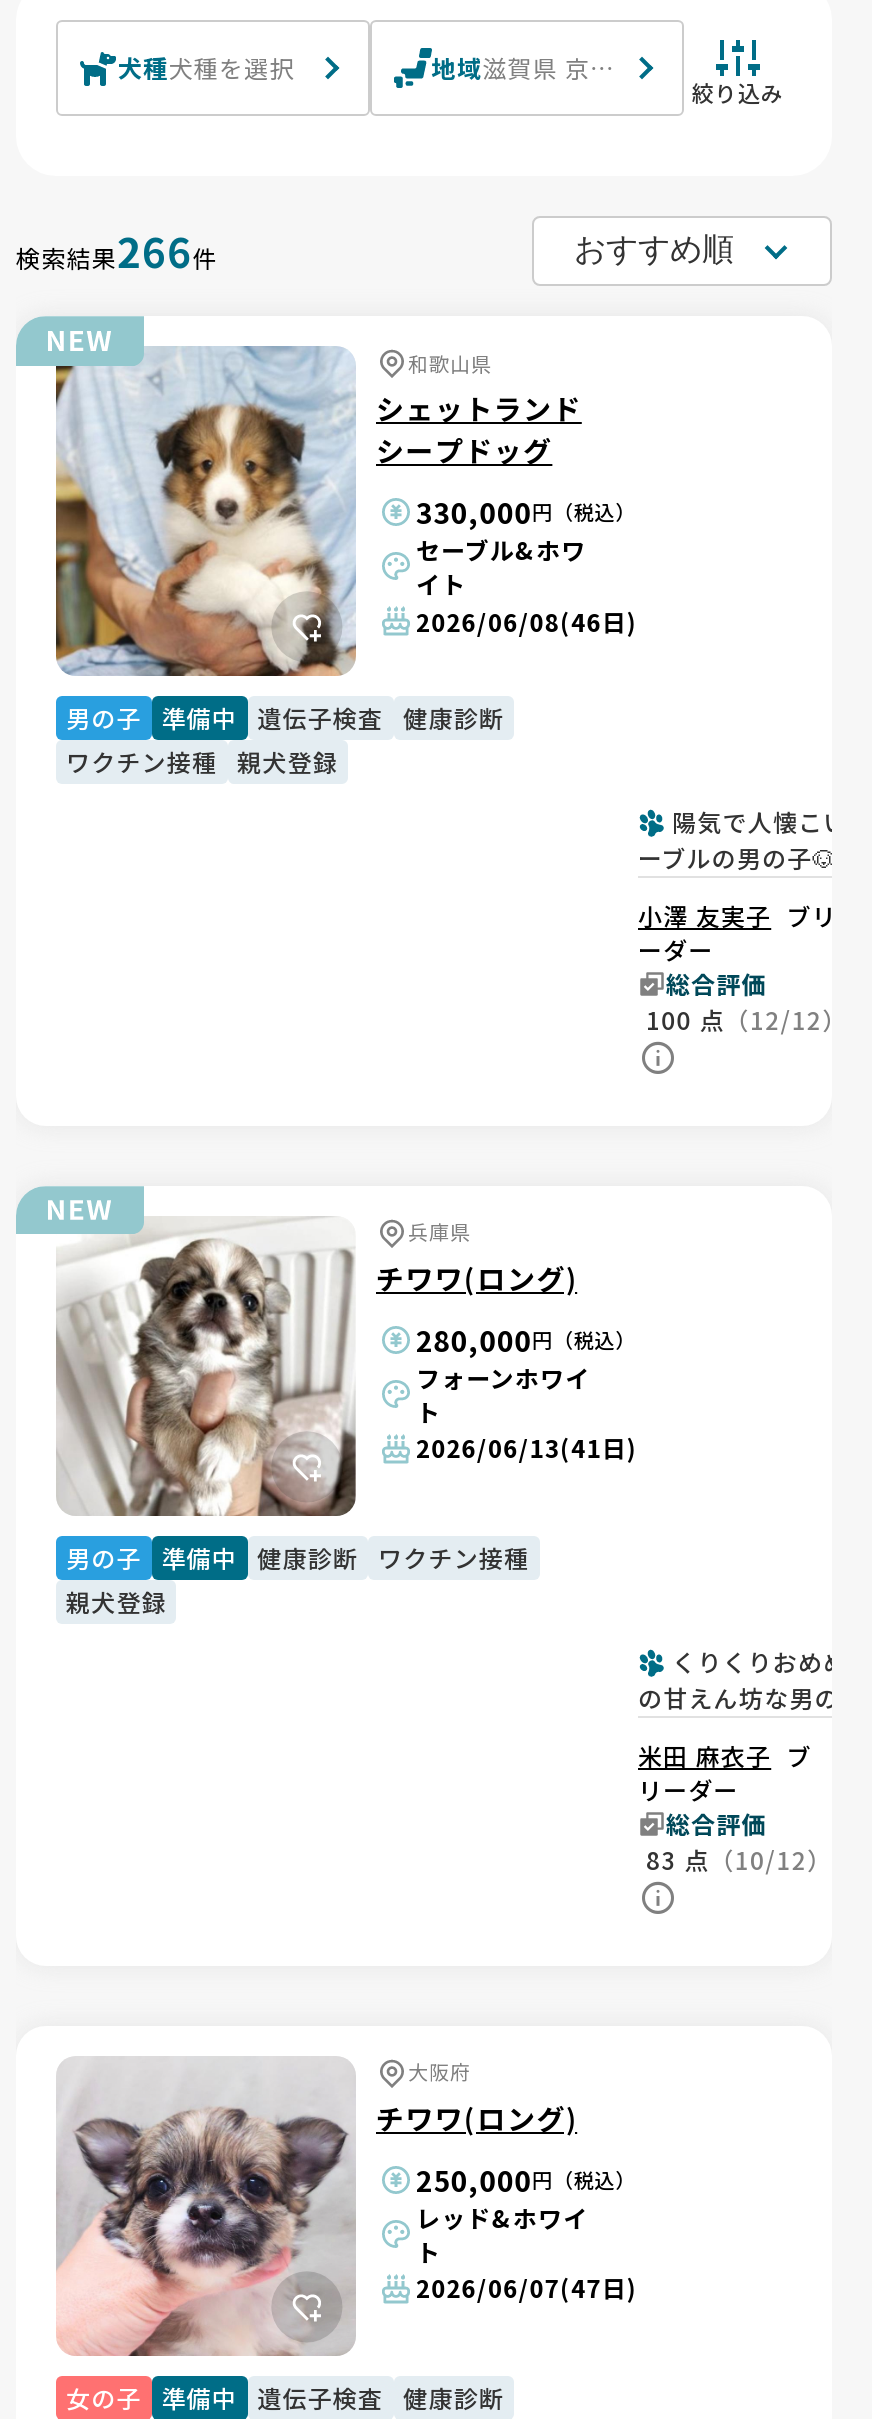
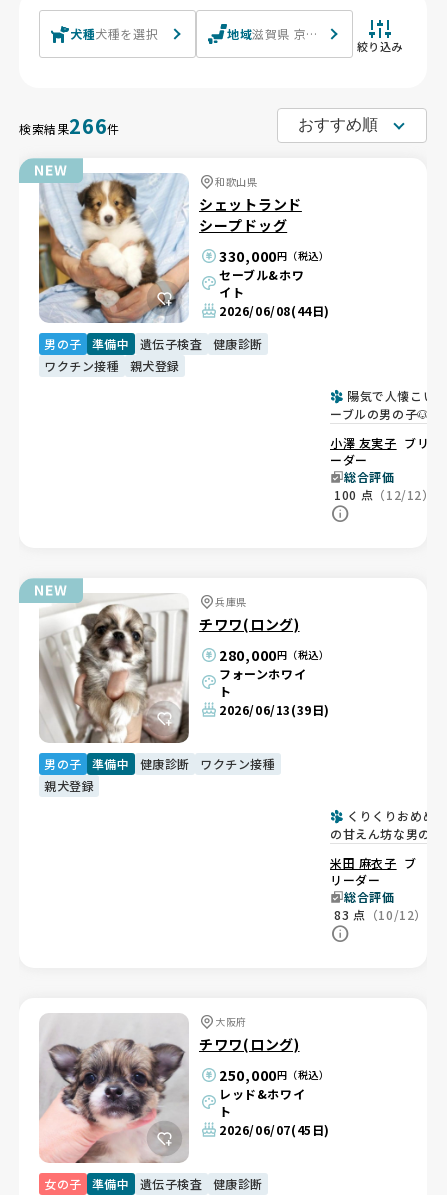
- [image]
- 2026/06/08(46日)
+ [image]
+ 2026/06/08(44日)

- 2026/06/13(41日)
+ 2026/06/13(39日)

- 2026/06/07(47日)
+ 2026/06/07(45日)
